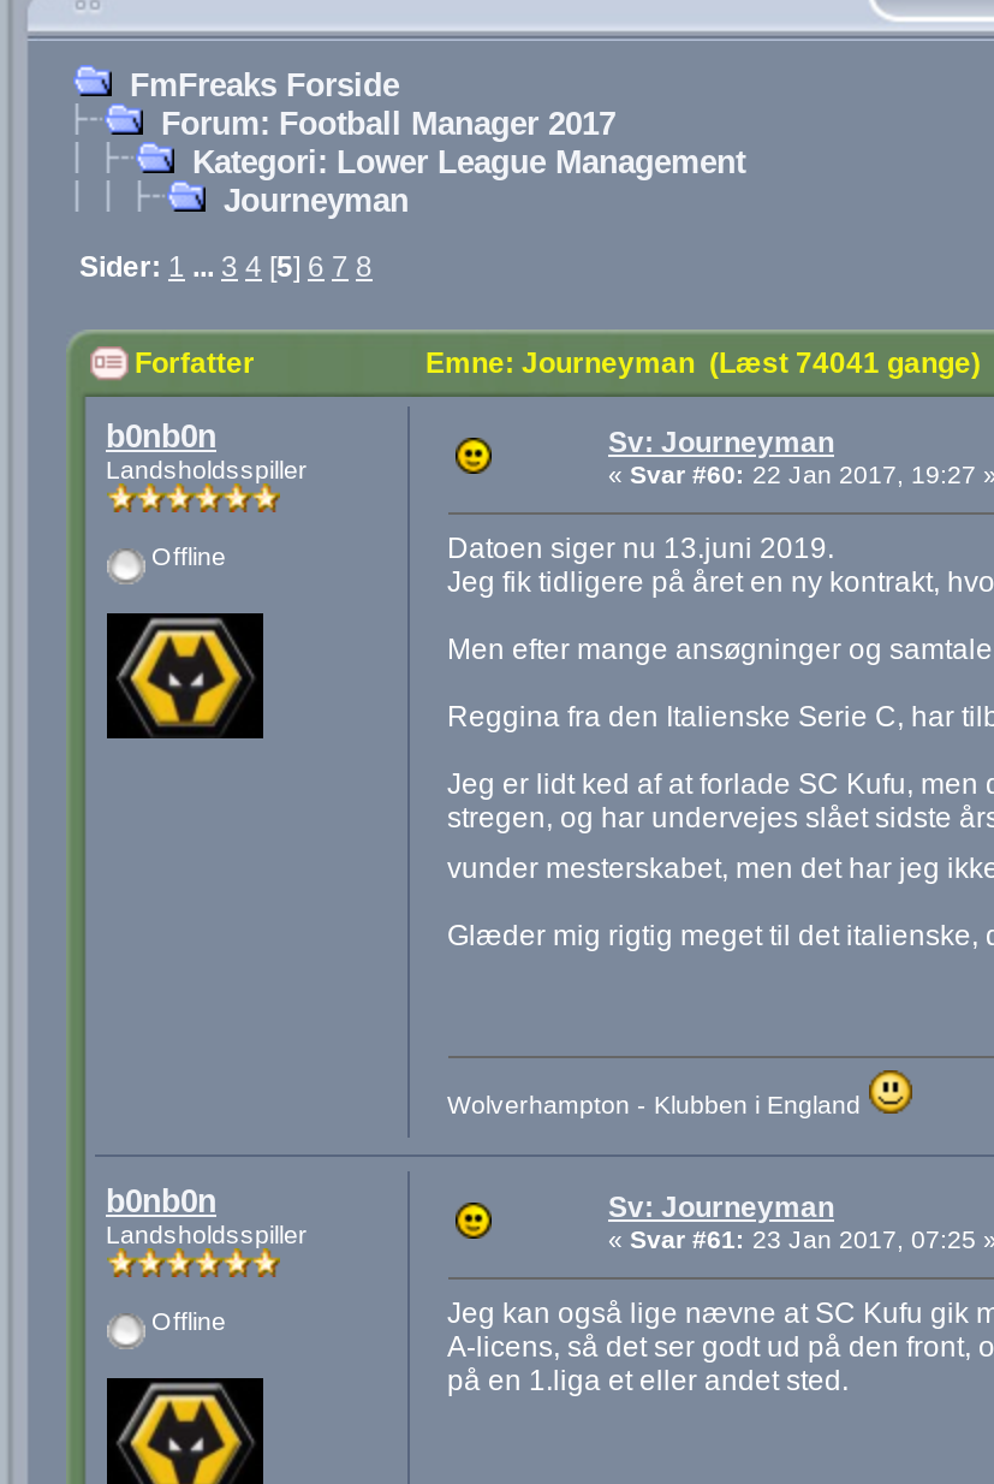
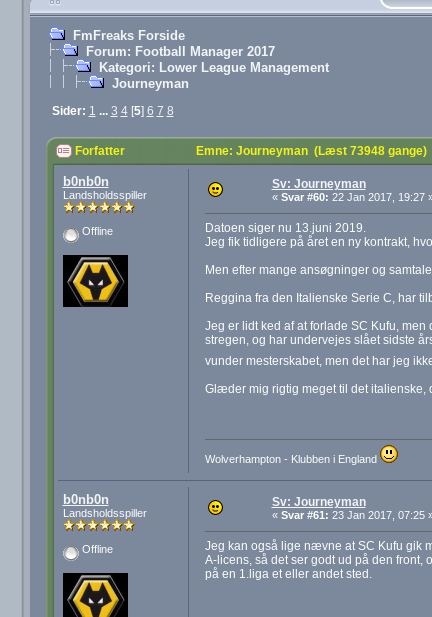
- Emne: Journeyman (Læst 74041 gange)
+ Emne: Journeyman (Læst 73948 gange)
